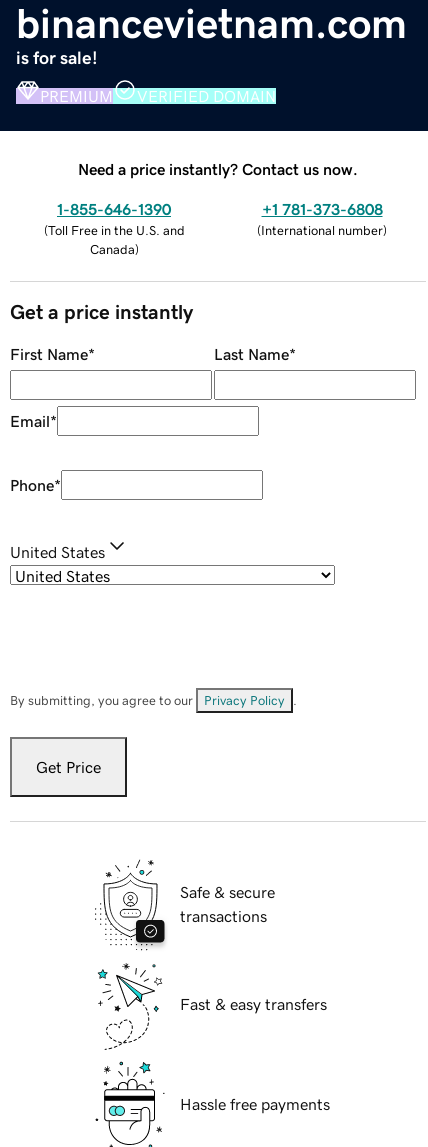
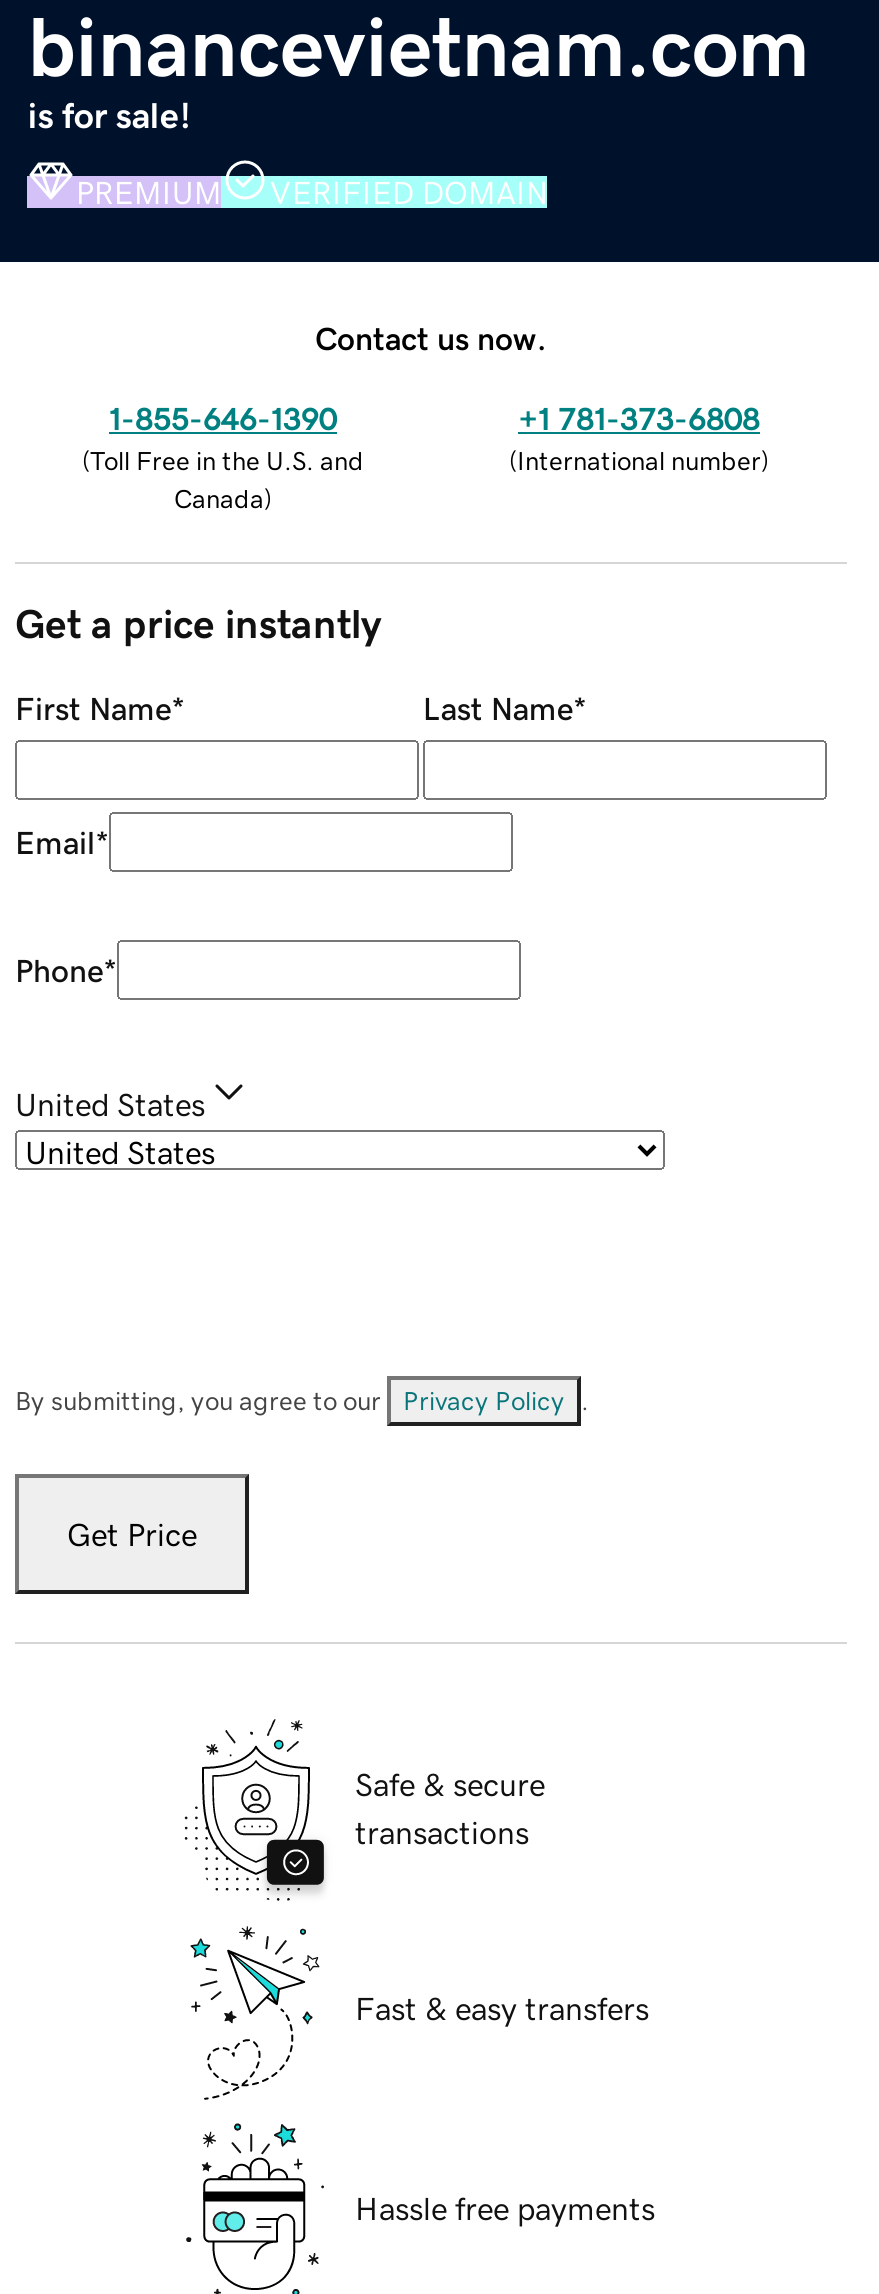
- Need a price instantly? Contact us now.
+ Contact us now.
